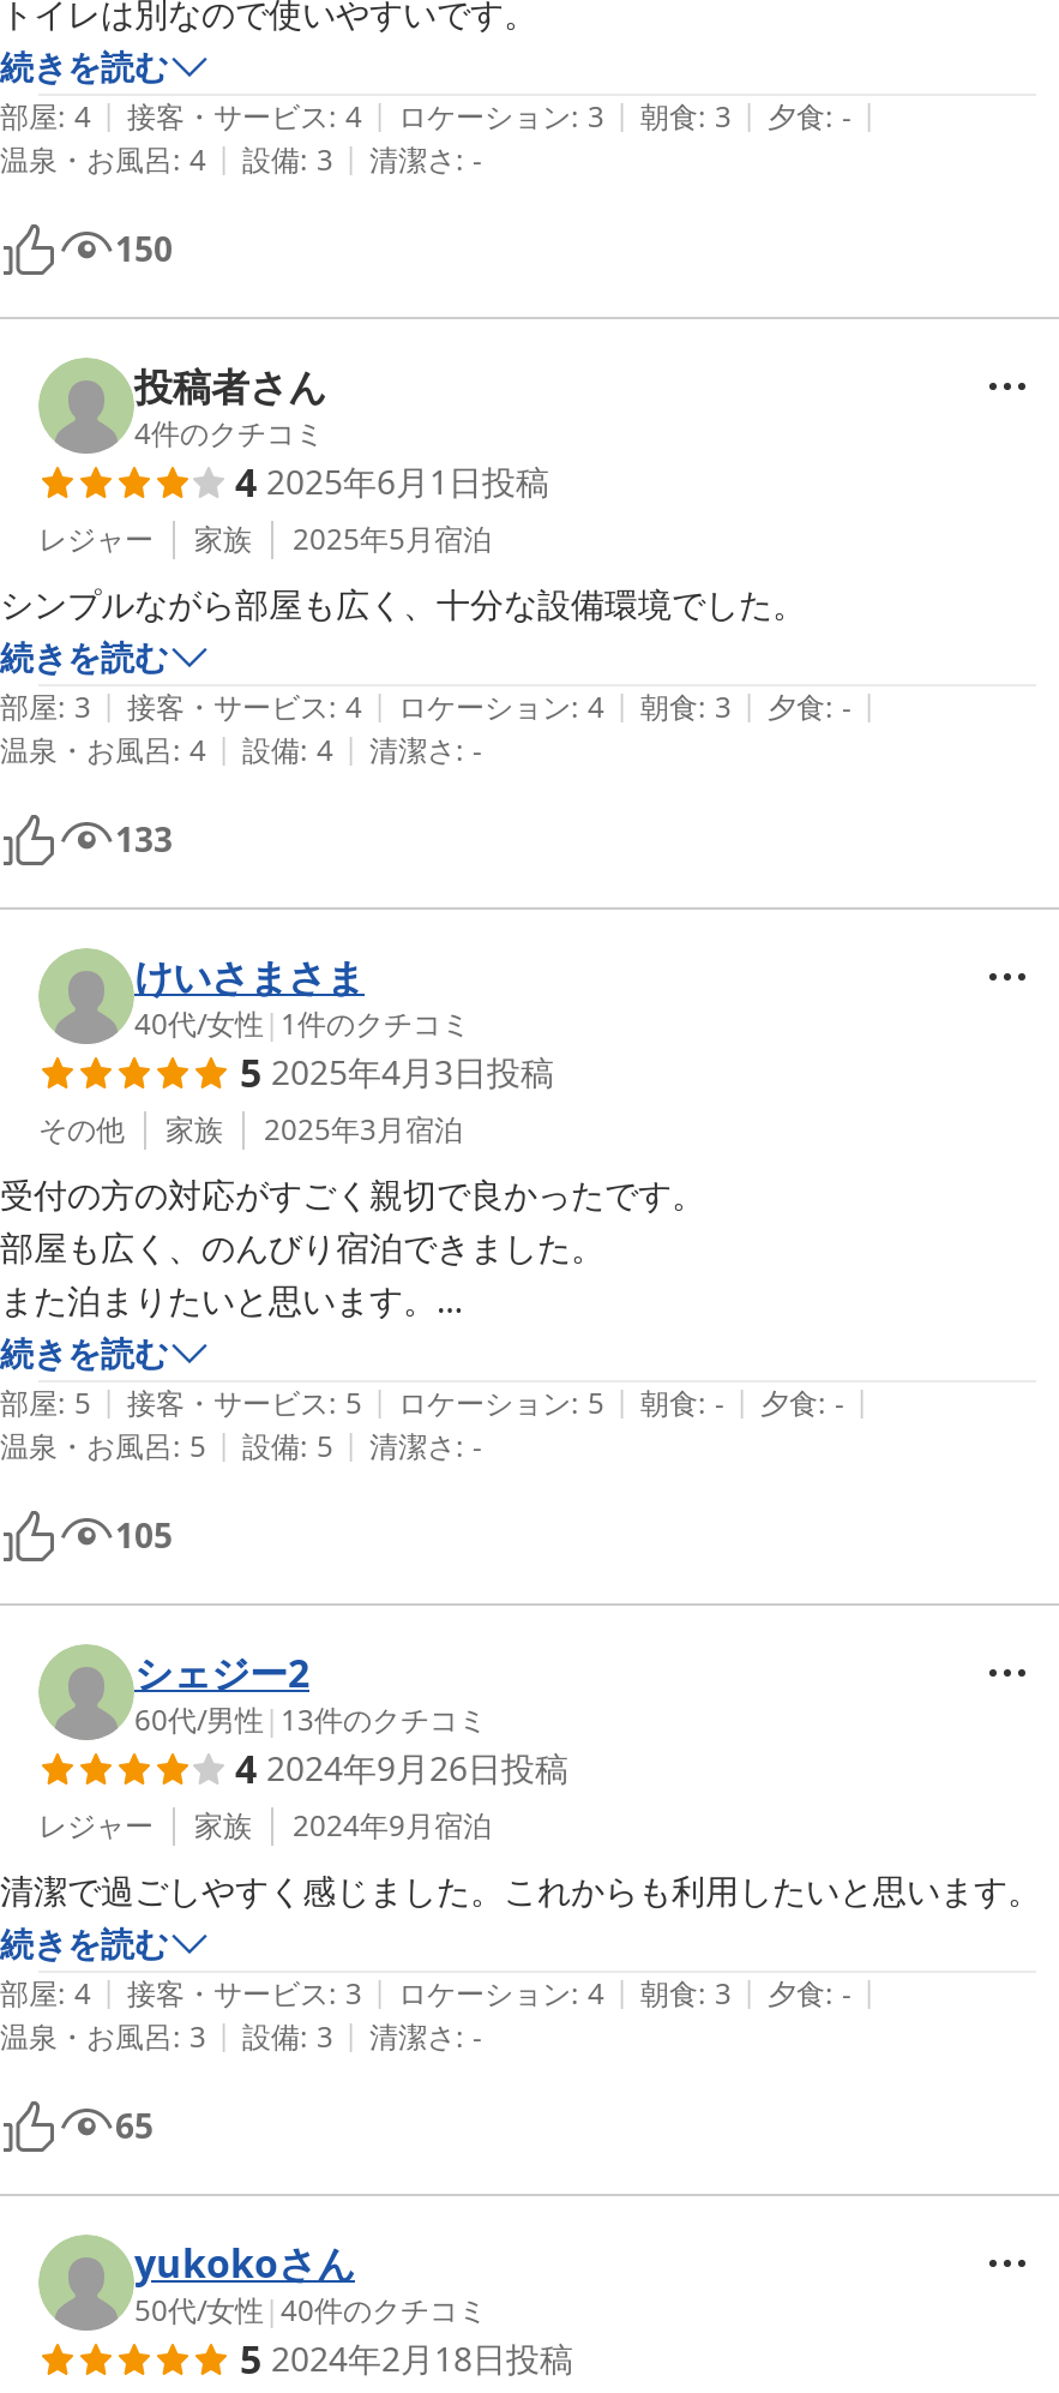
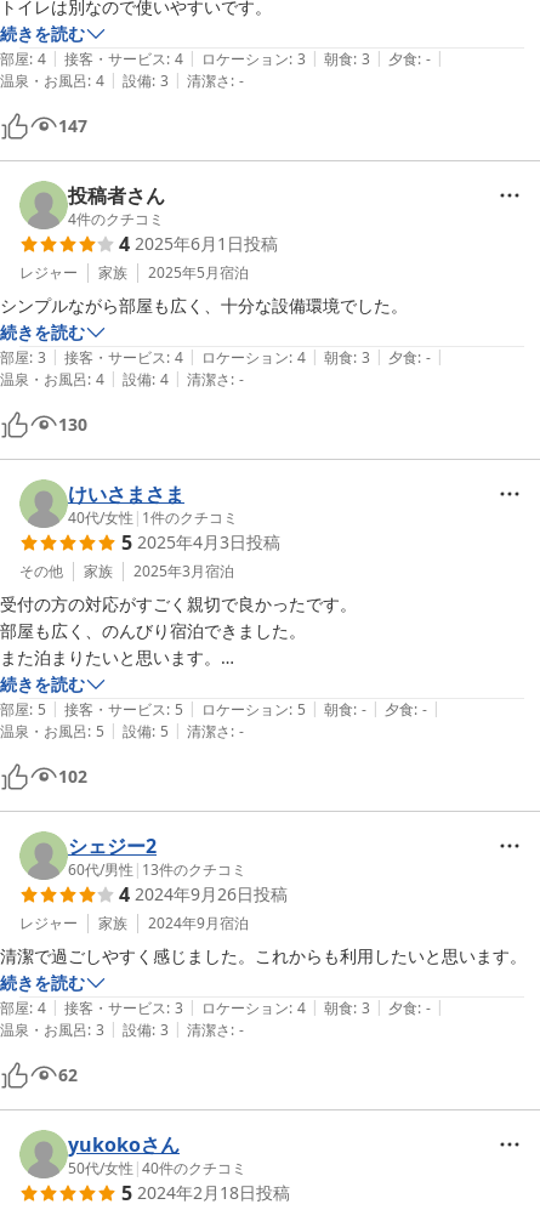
- 150
+ 147

- 133
+ 130

- 105
+ 102

- 65
+ 62
